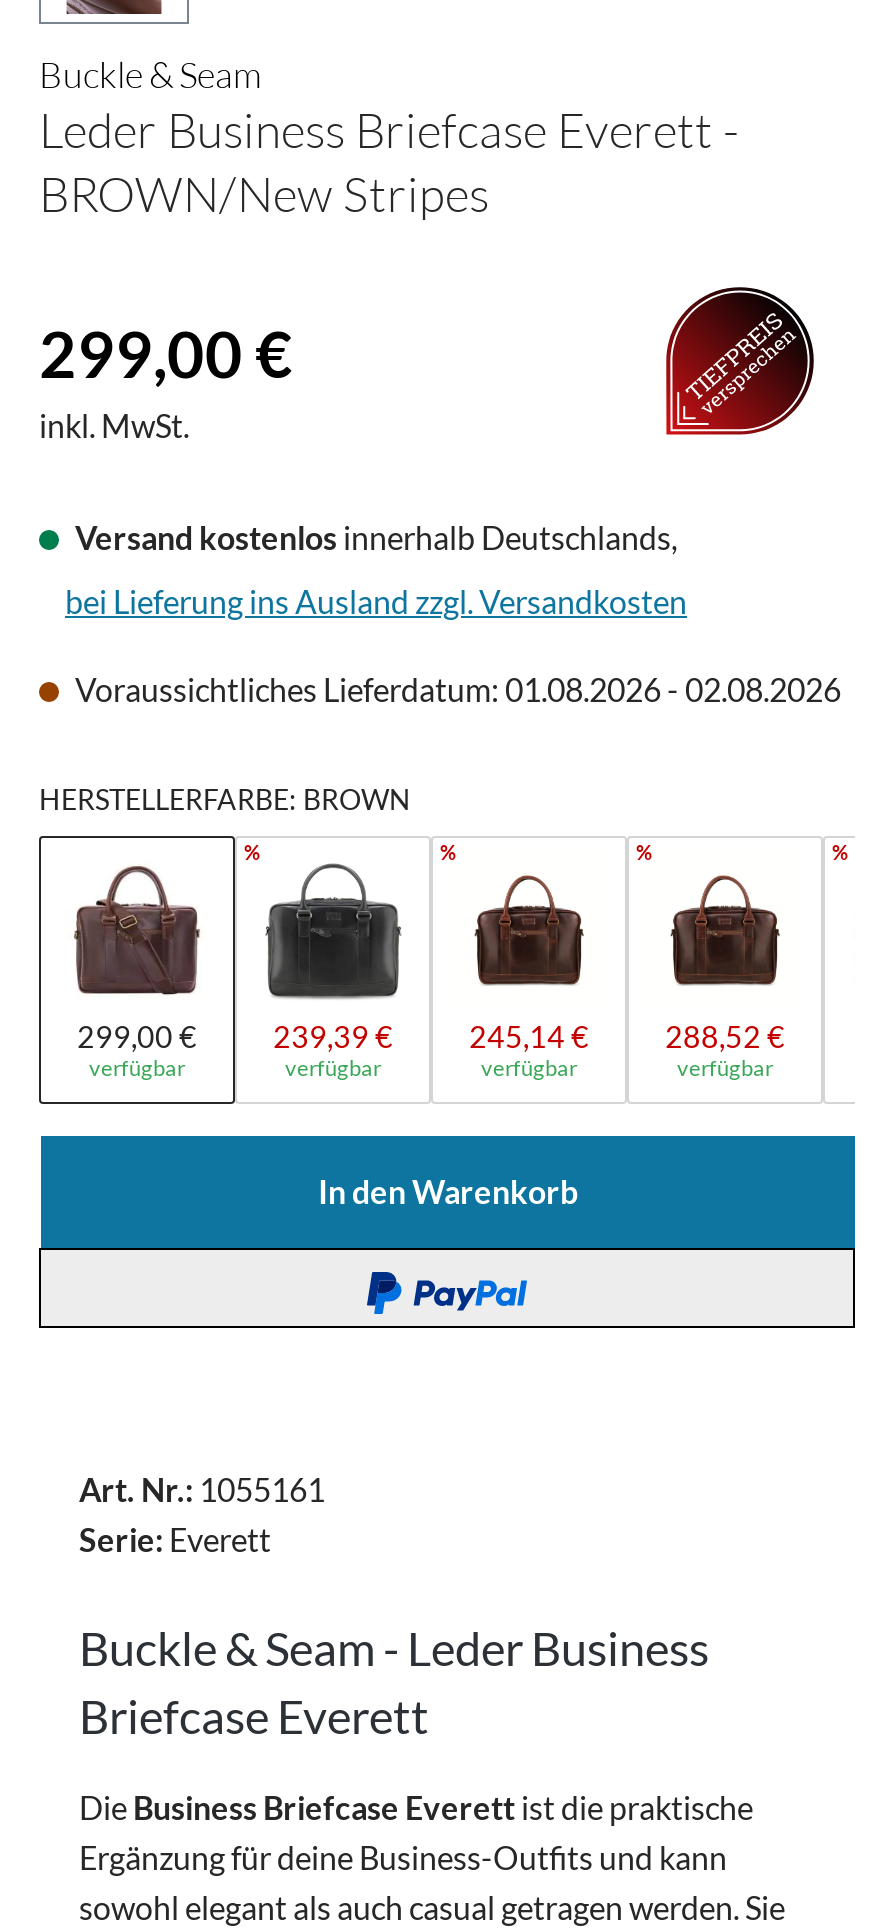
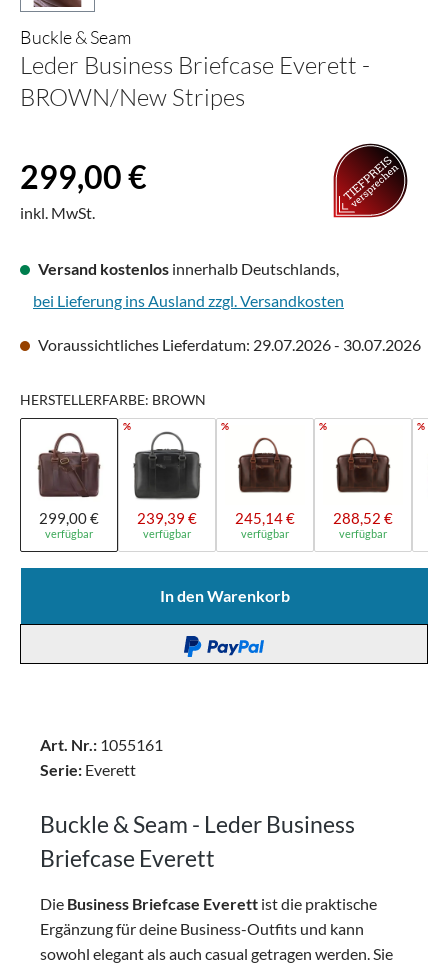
- Voraussichtliches Lieferdatum: 01.08.2026 - 02.08.2026
+ Voraussichtliches Lieferdatum: 29.07.2026 - 30.07.2026
